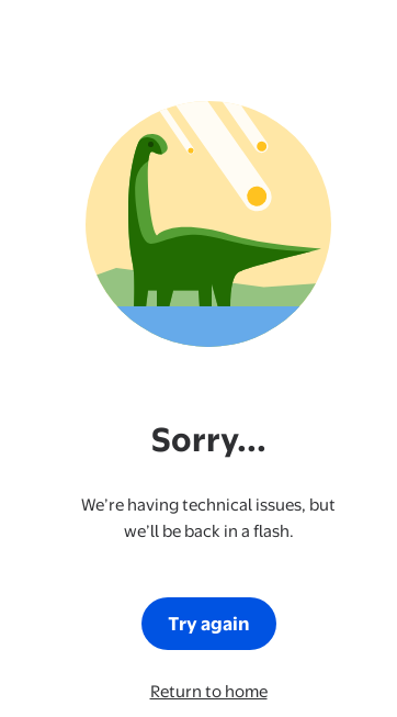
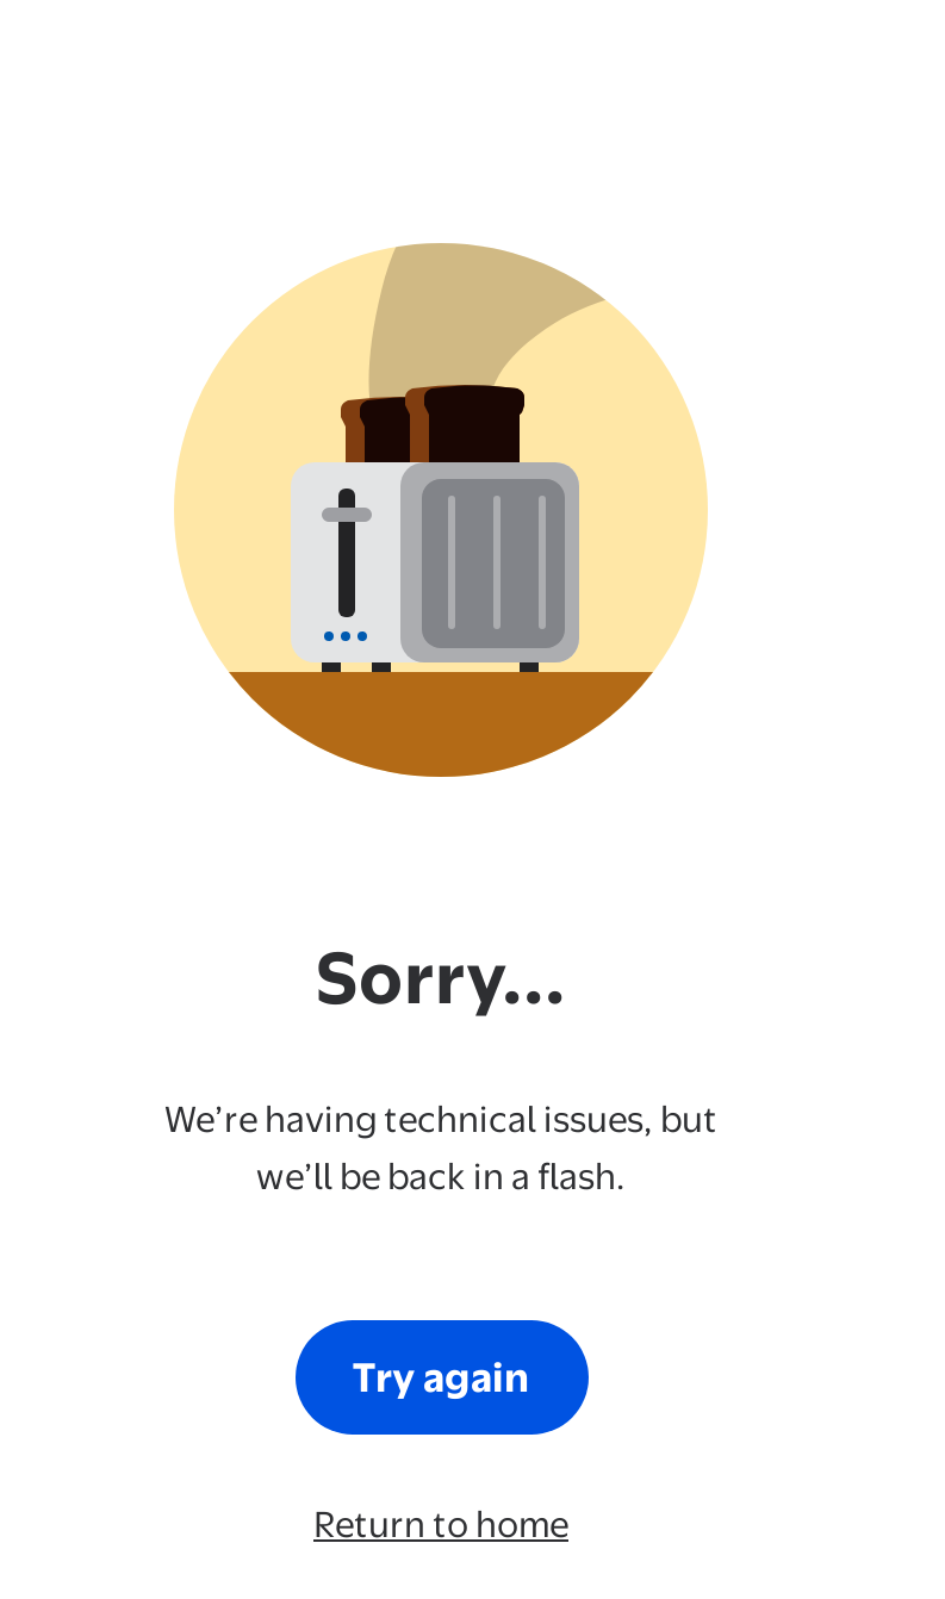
- [image]
+ [image]
